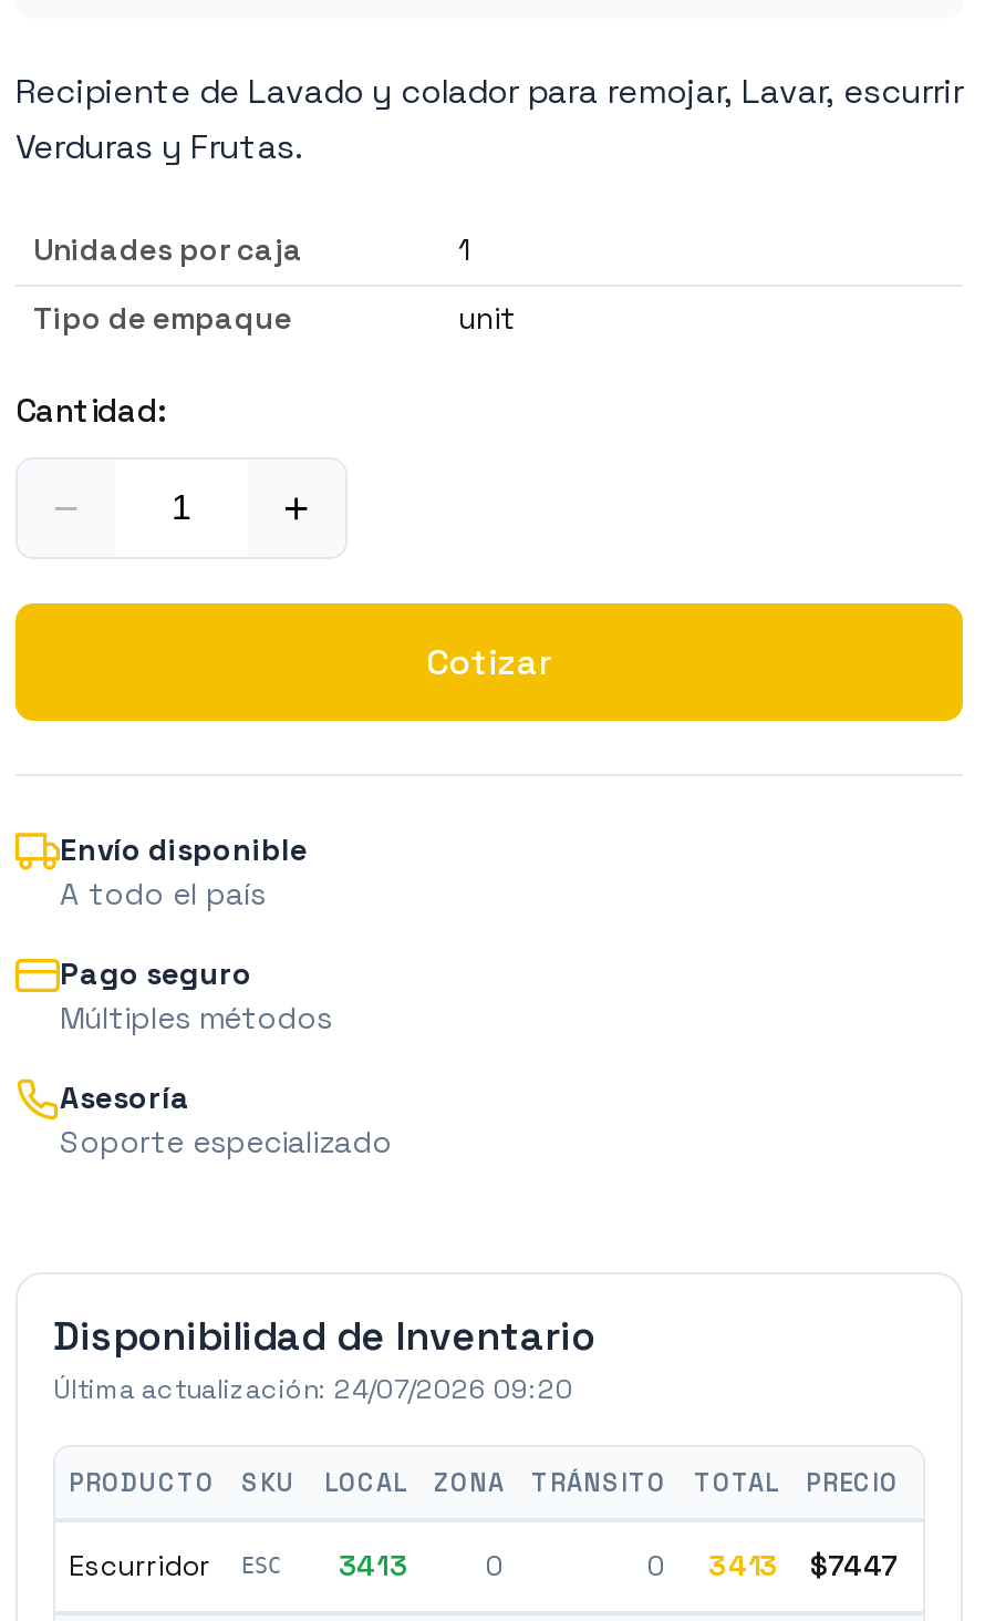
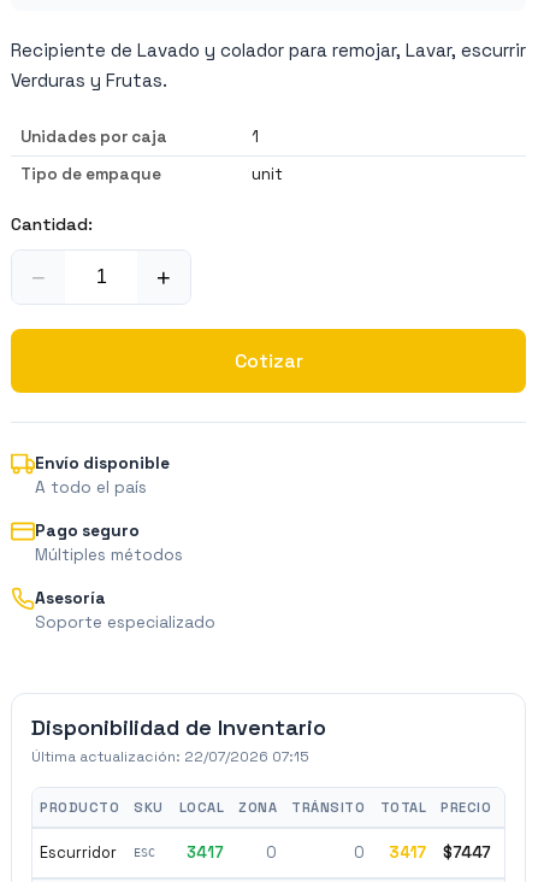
- Última actualización: 24/07/2026 09:20
+ Última actualización: 22/07/2026 07:15

- 3413
+ 3417

- 3413
+ 3417
